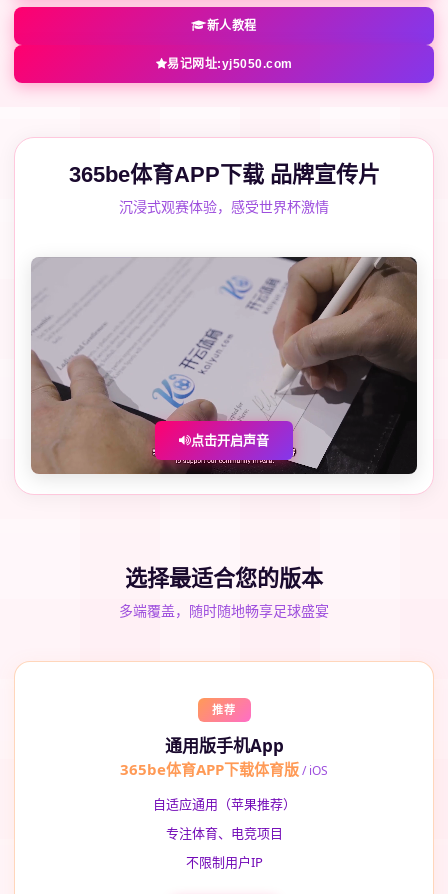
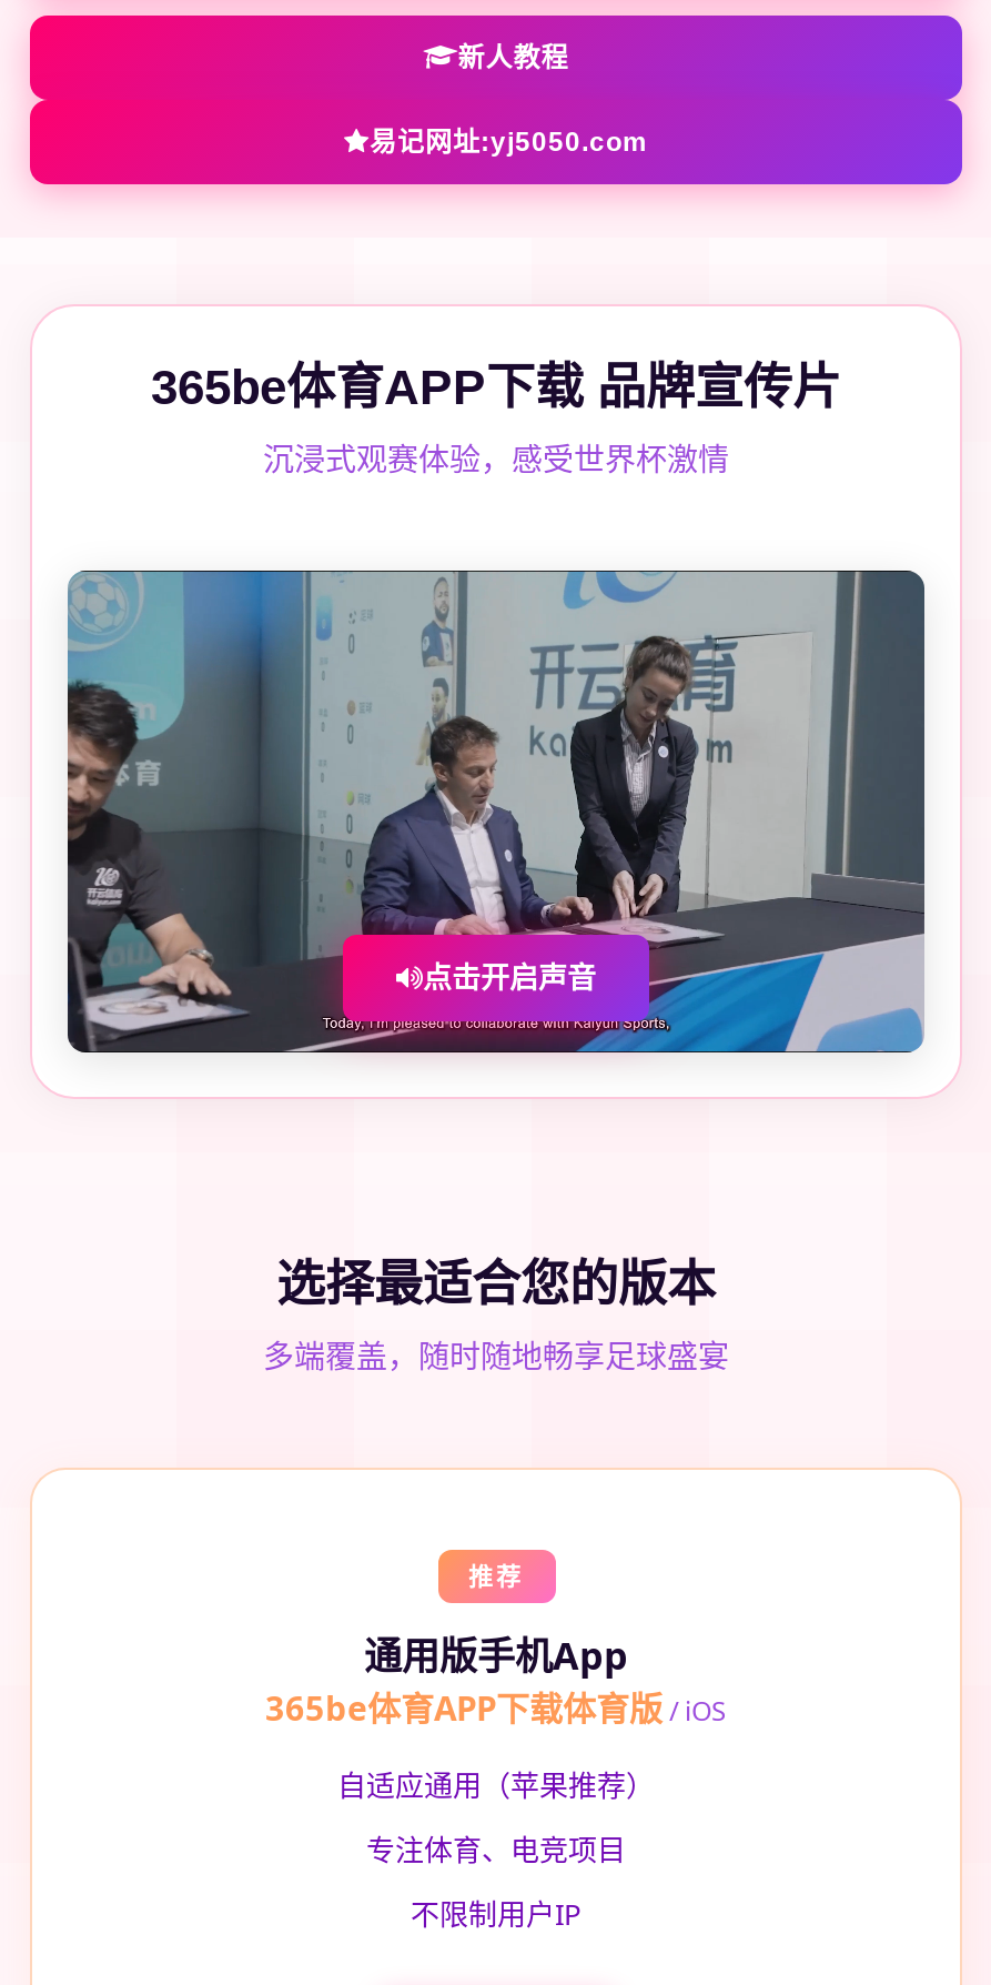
- [image]
+ [image]
